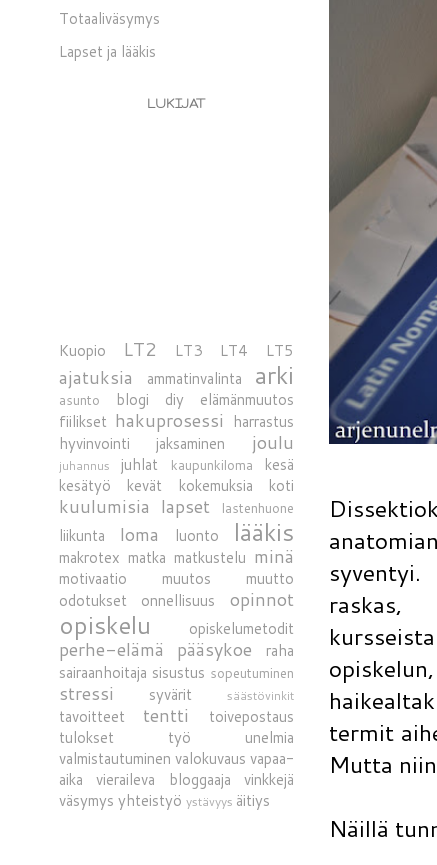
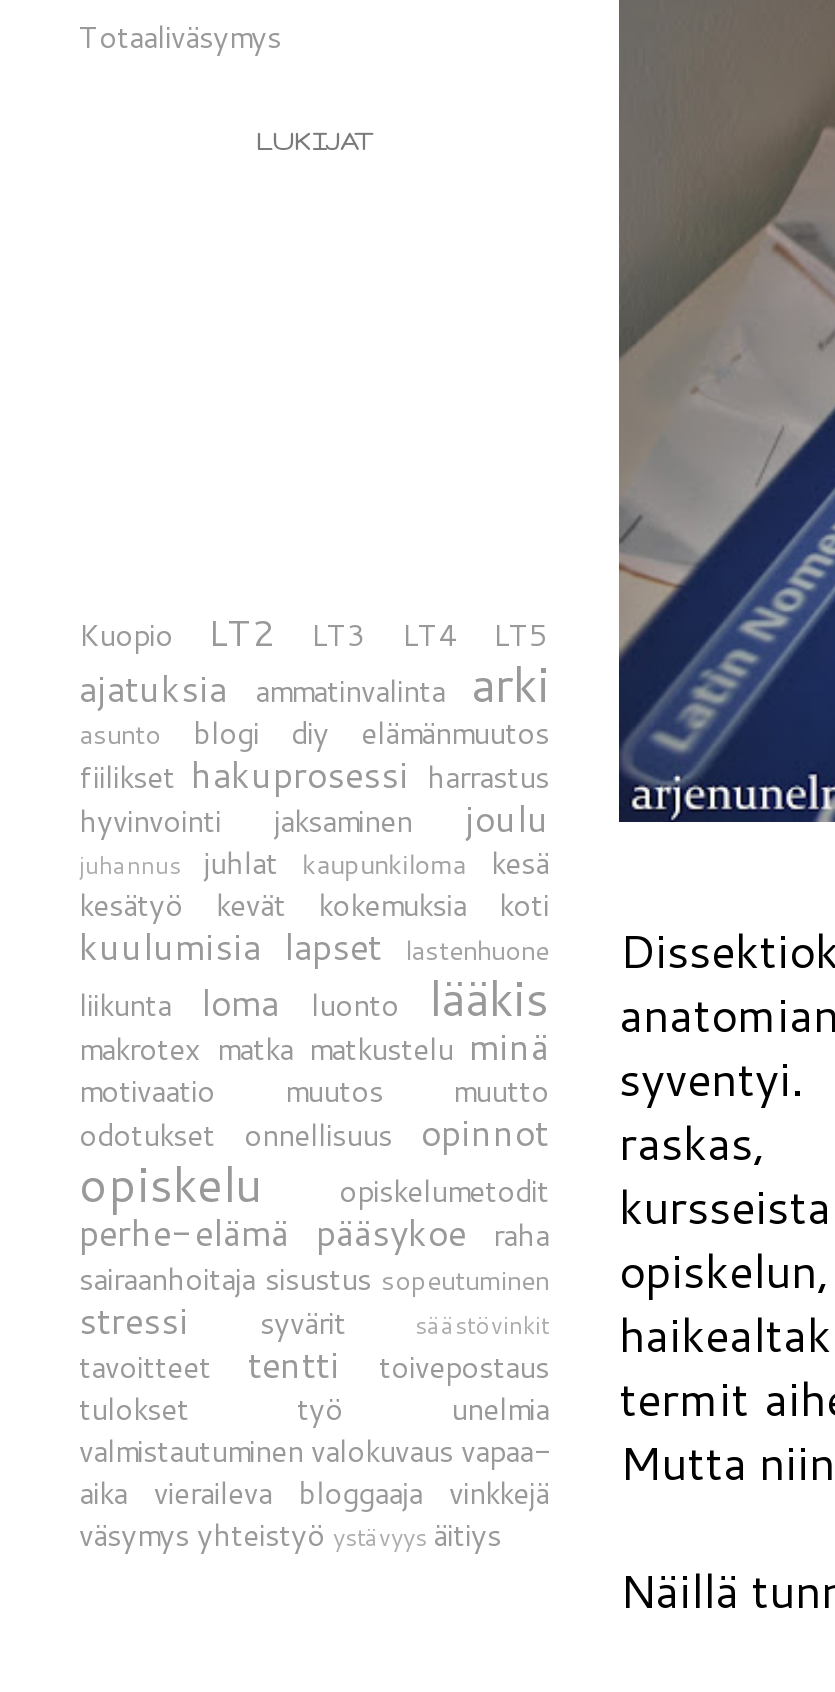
- Lapset ja lääkis
